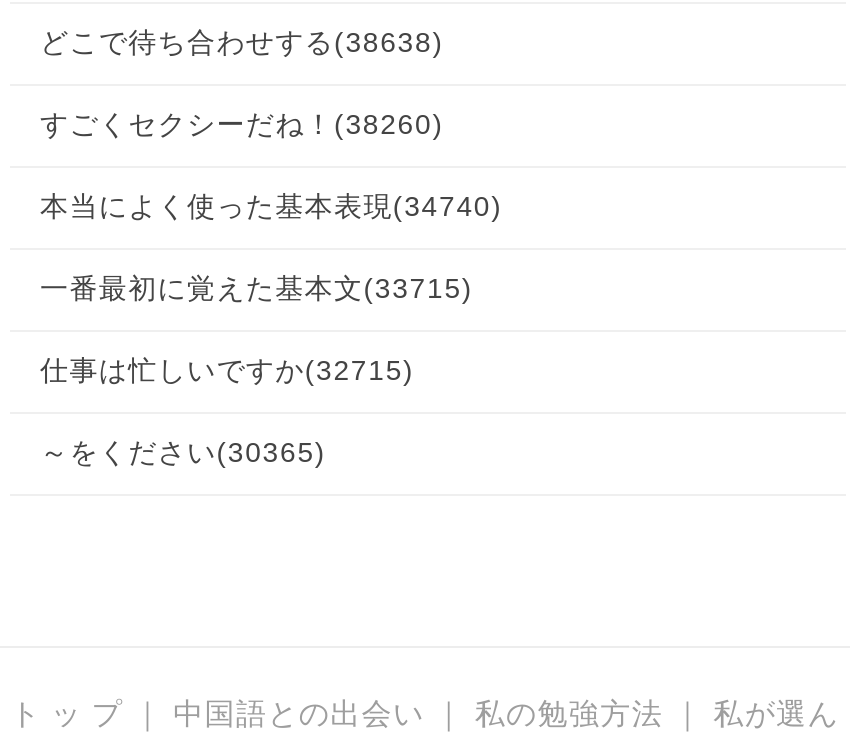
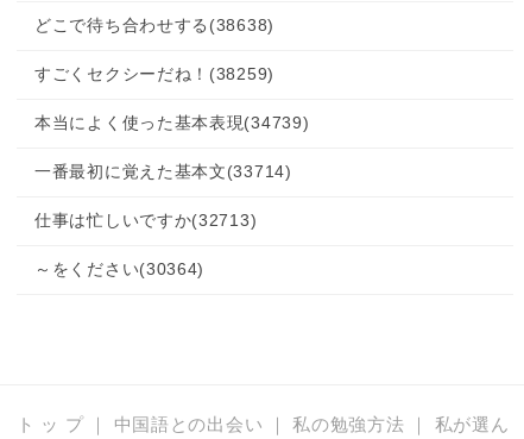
- すごくセクシーだね！(38260)
+ すごくセクシーだね！(38259)

- 本当によく使った基本表現(34740)
+ 本当によく使った基本表現(34739)

- 一番最初に覚えた基本文(33715)
+ 一番最初に覚えた基本文(33714)

- 仕事は忙しいですか(32715)
+ 仕事は忙しいですか(32713)

- ～をください(30365)
+ ～をください(30364)
